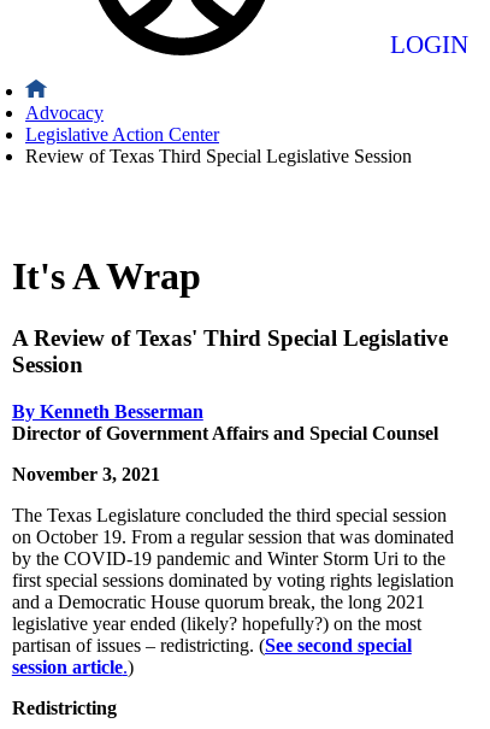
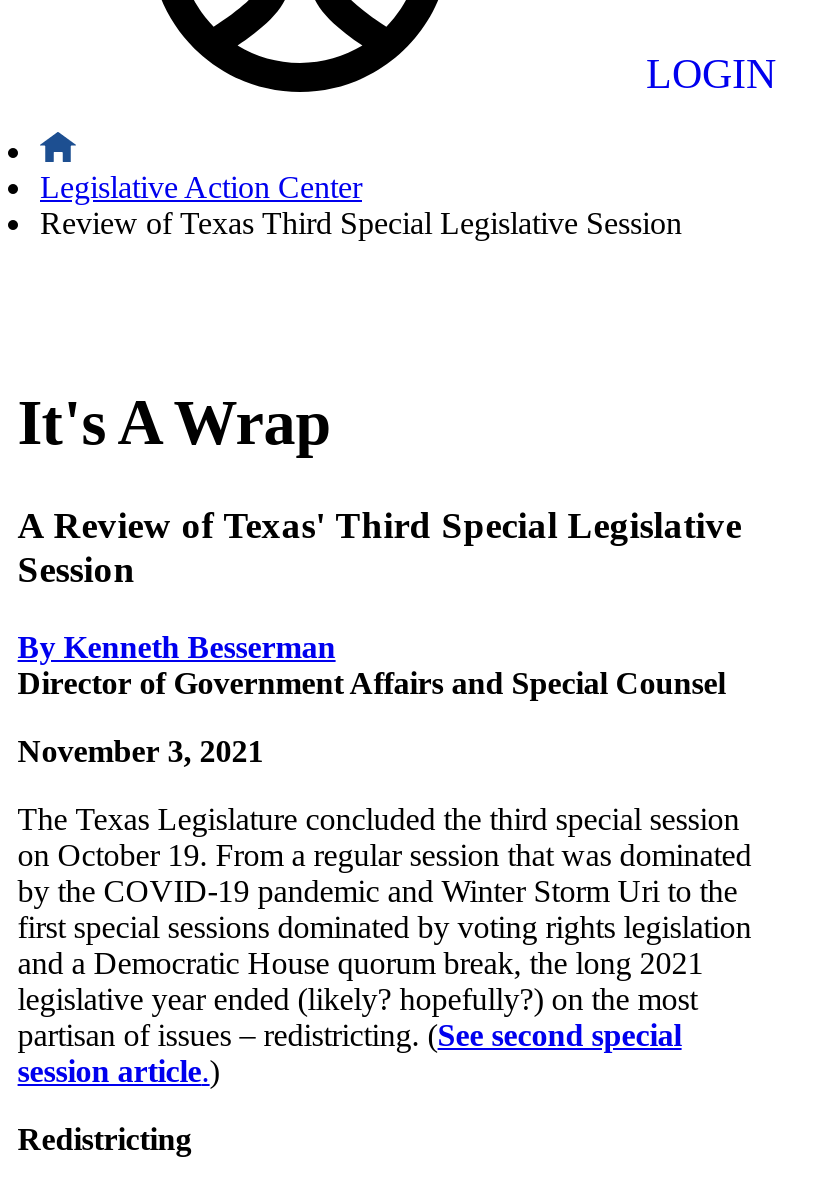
- Advocacy
